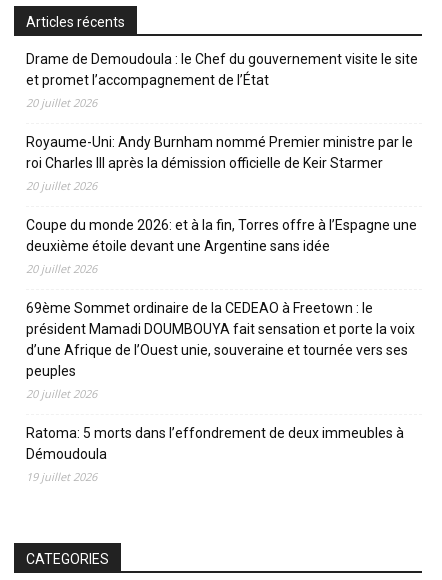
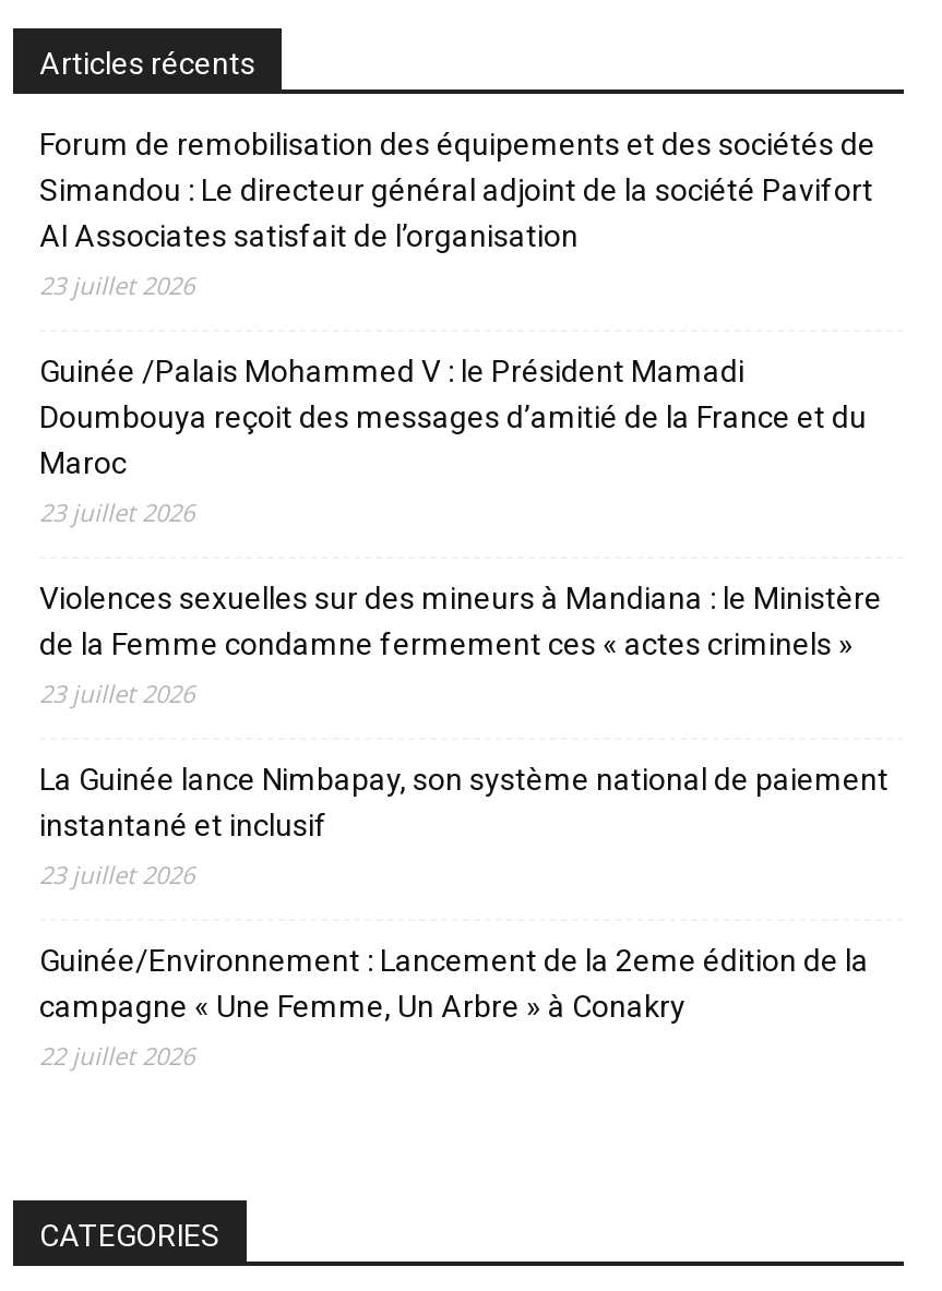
- Drame de Demoudoula : le Chef du gouvernement visite le site
- et promet l’accompagnement de l’État
- 20 juillet 2026
+ Forum de remobilisation des équipements et des sociétés de
+ Simandou : Le directeur général adjoint de la société Pavifort
+ AI Associates satisfait de l’organisation
+ 23 juillet 2026

- Royaume-Uni: Andy Burnham nommé Premier ministre par le
- roi Charles III après la démission officielle de Keir Starmer
- 20 juillet 2026
+ Guinée /Palais Mohammed V : le Président Mamadi
+ Doumbouya reçoit des messages d’amitié de la France et du
+ Maroc
+ 23 juillet 2026

- Coupe du monde 2026: et à la fin, Torres offre à l’Espagne une
- deuxième étoile devant une Argentine sans idée
- 20 juillet 2026
+ Violences sexuelles sur des mineurs à Mandiana : le Ministère
+ de la Femme condamne fermement ces « actes criminels »
+ 23 juillet 2026

- 69ème Sommet ordinaire de la CEDEAO à Freetown : le
- président Mamadi DOUMBOUYA fait sensation et porte la voix
- d’une Afrique de l’Ouest unie, souveraine et tournée vers ses
- peuples
- 20 juillet 2026
+ La Guinée lance Nimbapay, son système national de paiement
+ instantané et inclusif
+ 23 juillet 2026

- Ratoma: 5 morts dans l’effondrement de deux immeubles à
- Démoudoula
- 19 juillet 2026
+ Guinée/Environnement : Lancement de la 2eme édition de la
+ campagne « Une Femme, Un Arbre » à Conakry
+ 22 juillet 2026
